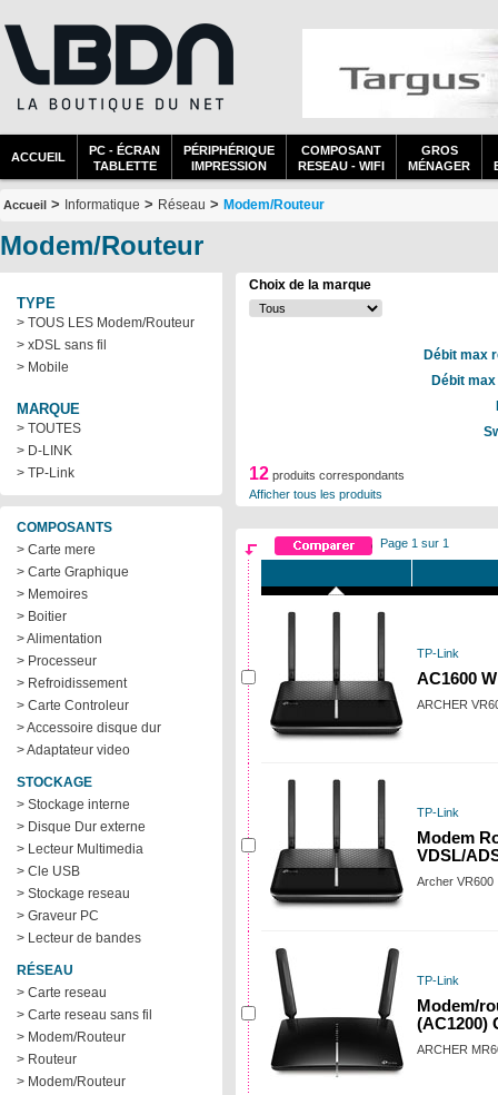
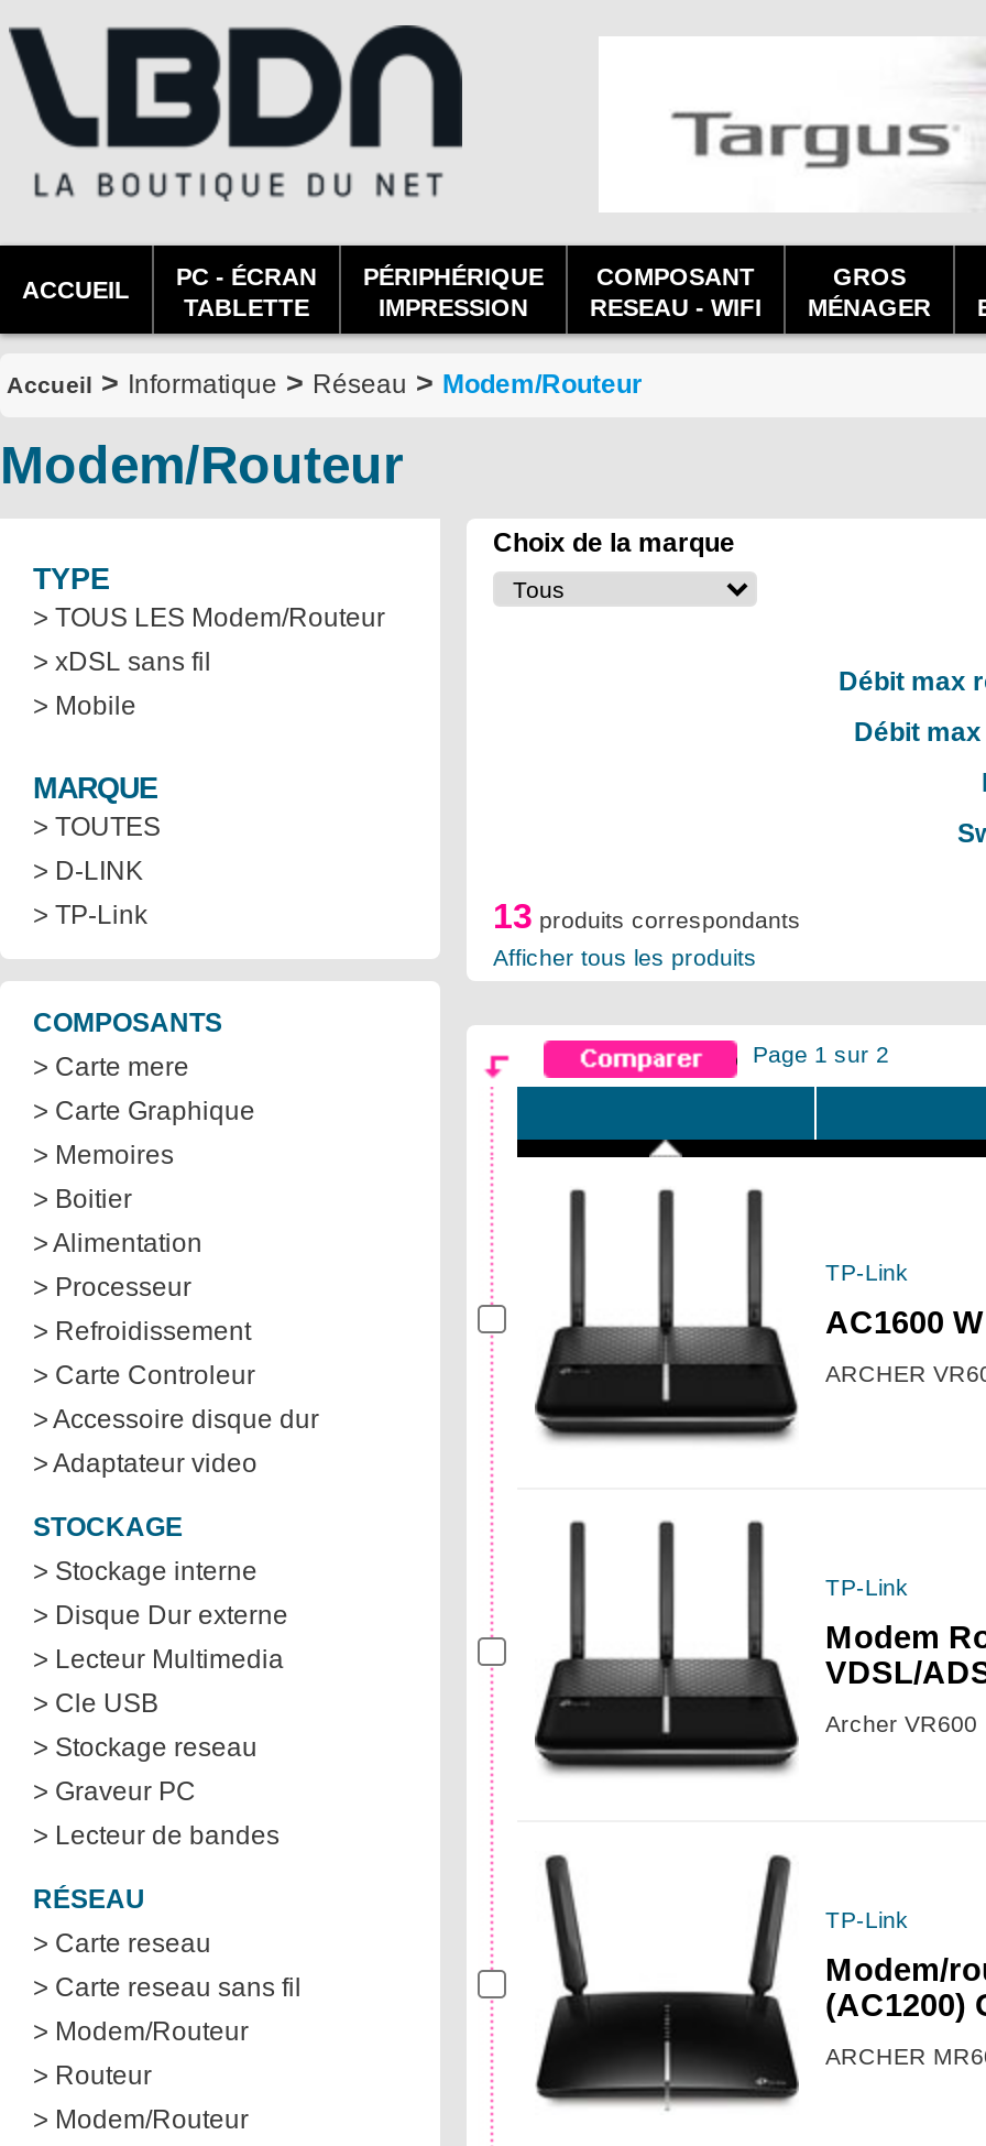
- 12 produits correspondants
+ 13 produits correspondants

- Page 1 sur 1
+ Page 1 sur 2
